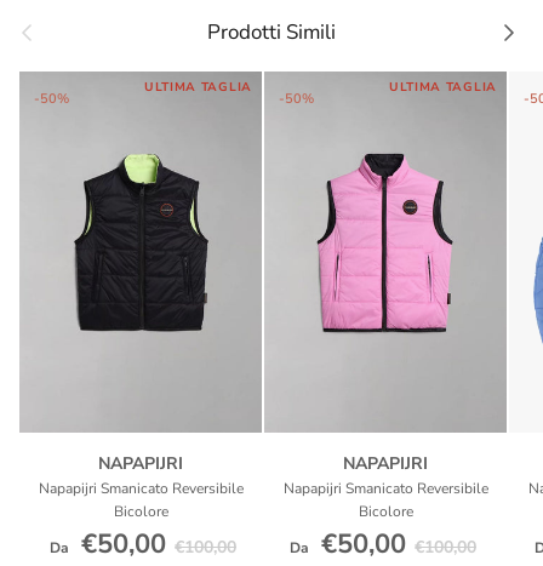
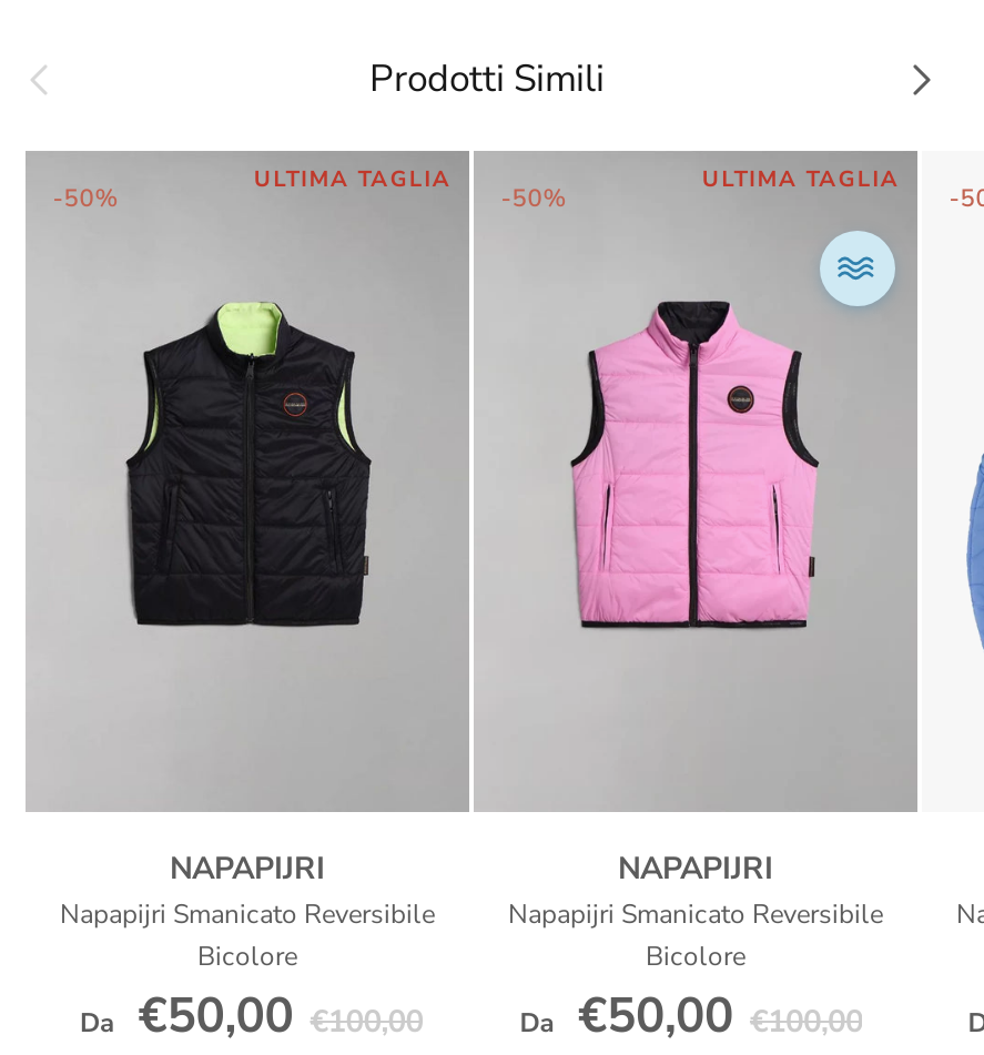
+ [image]
